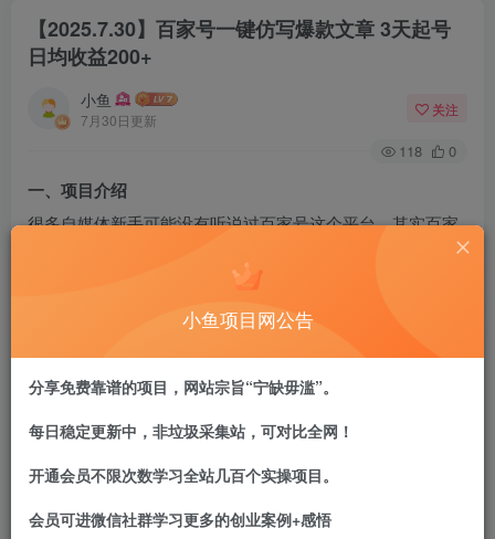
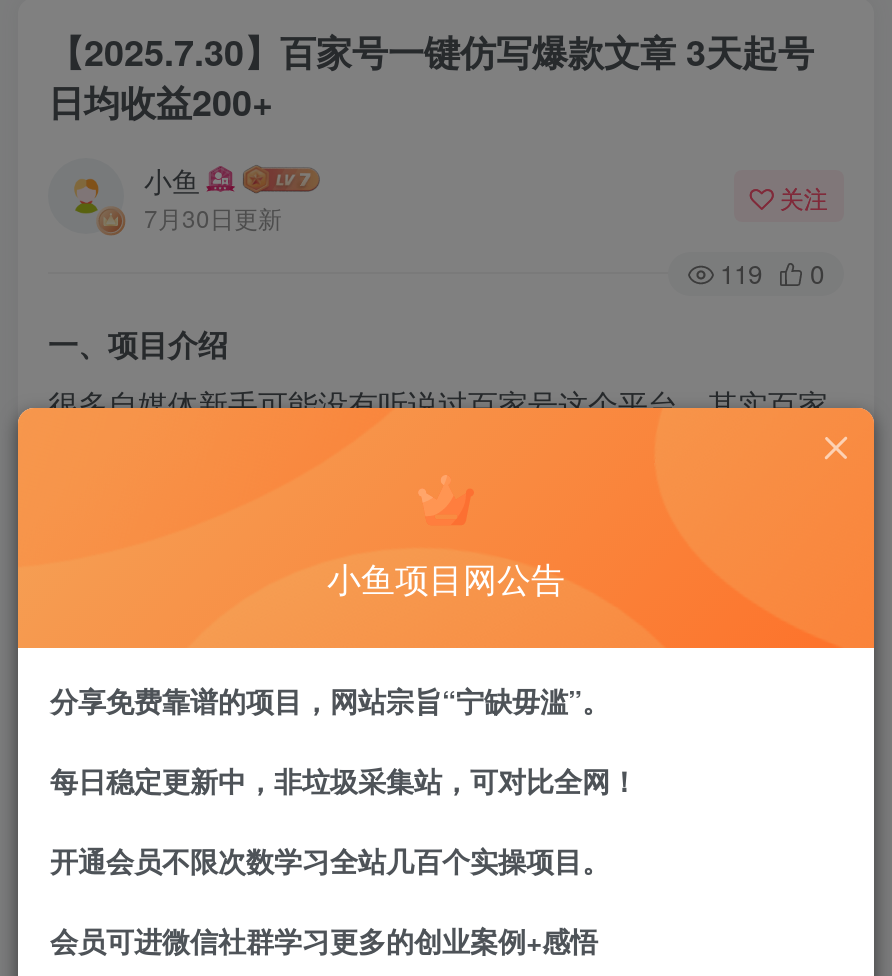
- 118 0
+ 119 0
